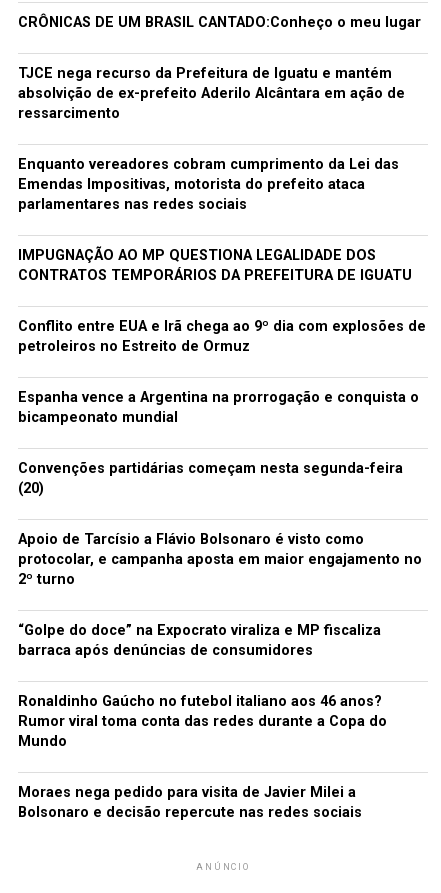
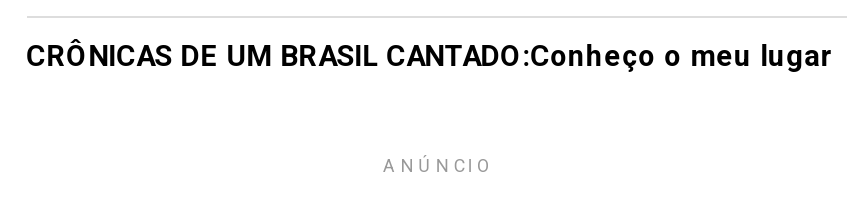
- TJCE nega recurso da Prefeitura de Iguatu e mantém
- absolvição de ex-prefeito Aderilo Alcântara em ação de
- ressarcimento
- Enquanto vereadores cobram cumprimento da Lei das
- Emendas Impositivas, motorista do prefeito ataca
- parlamentares nas redes sociais
- IMPUGNAÇÃO AO MP QUESTIONA LEGALIDADE DOS
- CONTRATOS TEMPORÁRIOS DA PREFEITURA DE IGUATU
- Conflito entre EUA e Irã chega ao 9º dia com explosões de
- petroleiros no Estreito de Ormuz
- Espanha vence a Argentina na prorrogação e conquista o
- bicampeonato mundial
- Convenções partidárias começam nesta segunda-feira
- (20)
- Apoio de Tarcísio a Flávio Bolsonaro é visto como
- protocolar, e campanha aposta em maior engajamento no
- 2º turno
- “Golpe do doce” na Expocrato viraliza e MP fiscaliza
- barraca após denúncias de consumidores
- Ronaldinho Gaúcho no futebol italiano aos 46 anos?
- Rumor viral toma conta das redes durante a Copa do
- Mundo
- Moraes nega pedido para visita de Javier Milei a
- Bolsonaro e decisão repercute nas redes sociais
